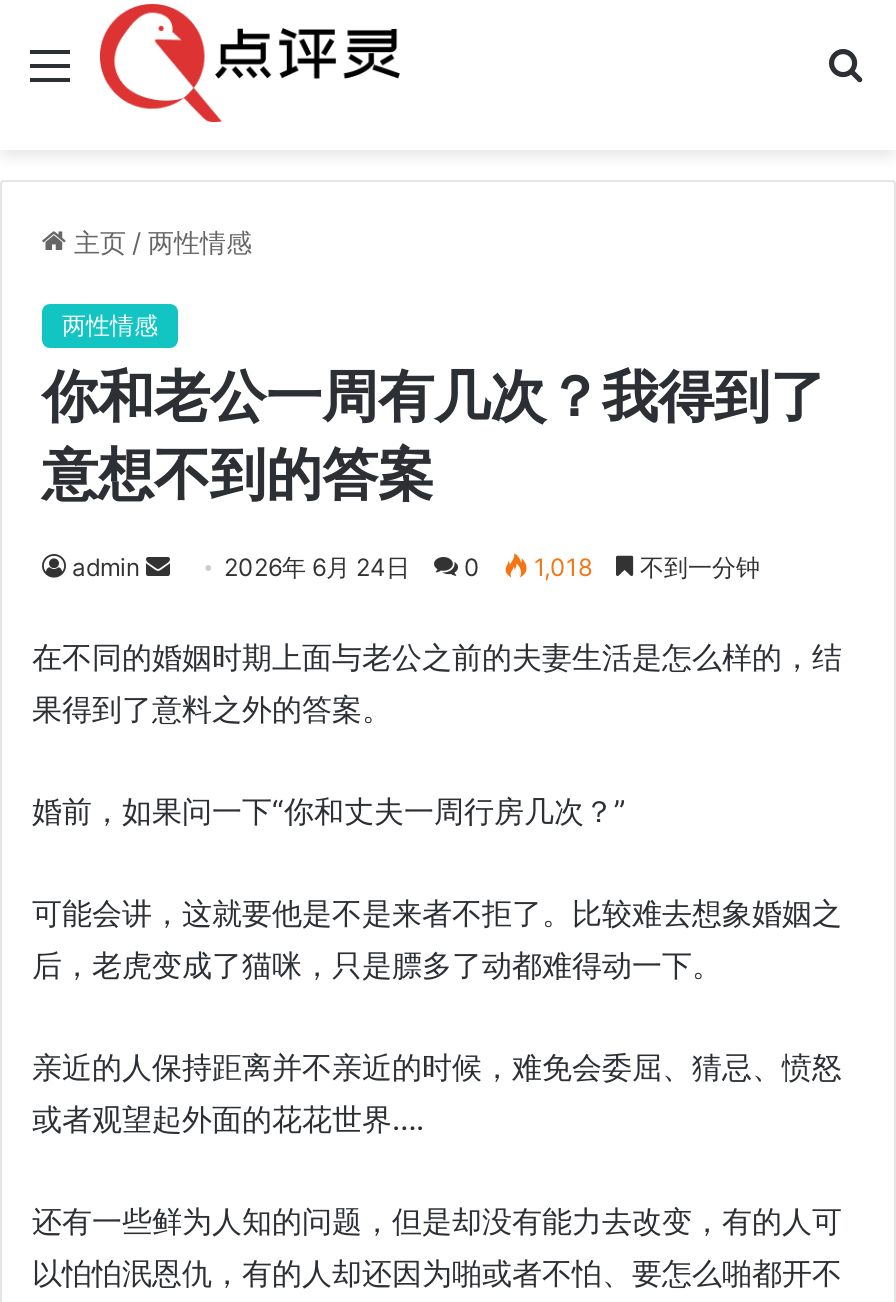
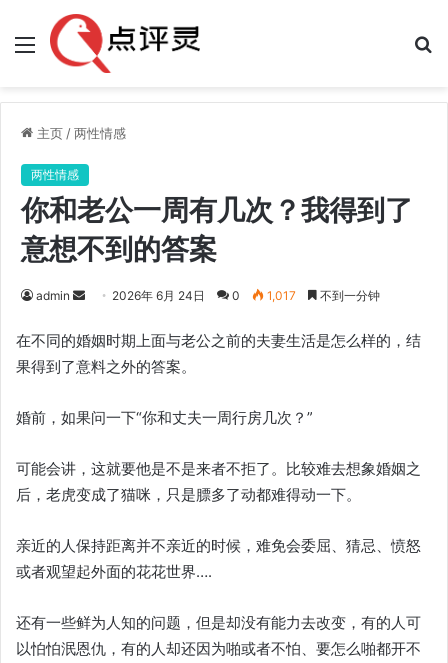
- 1,018
+ 1,017
